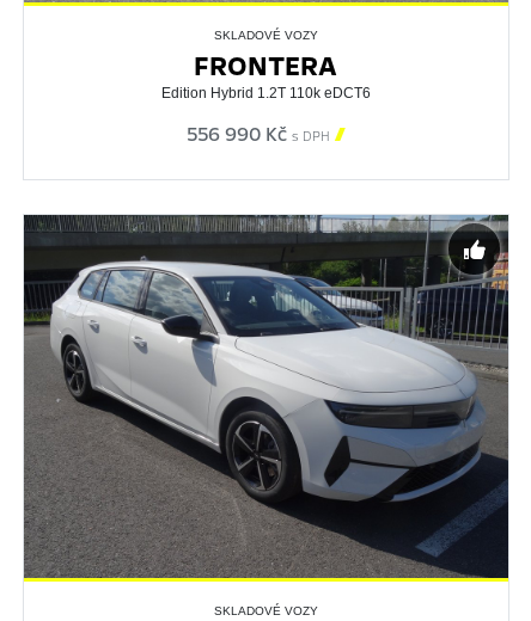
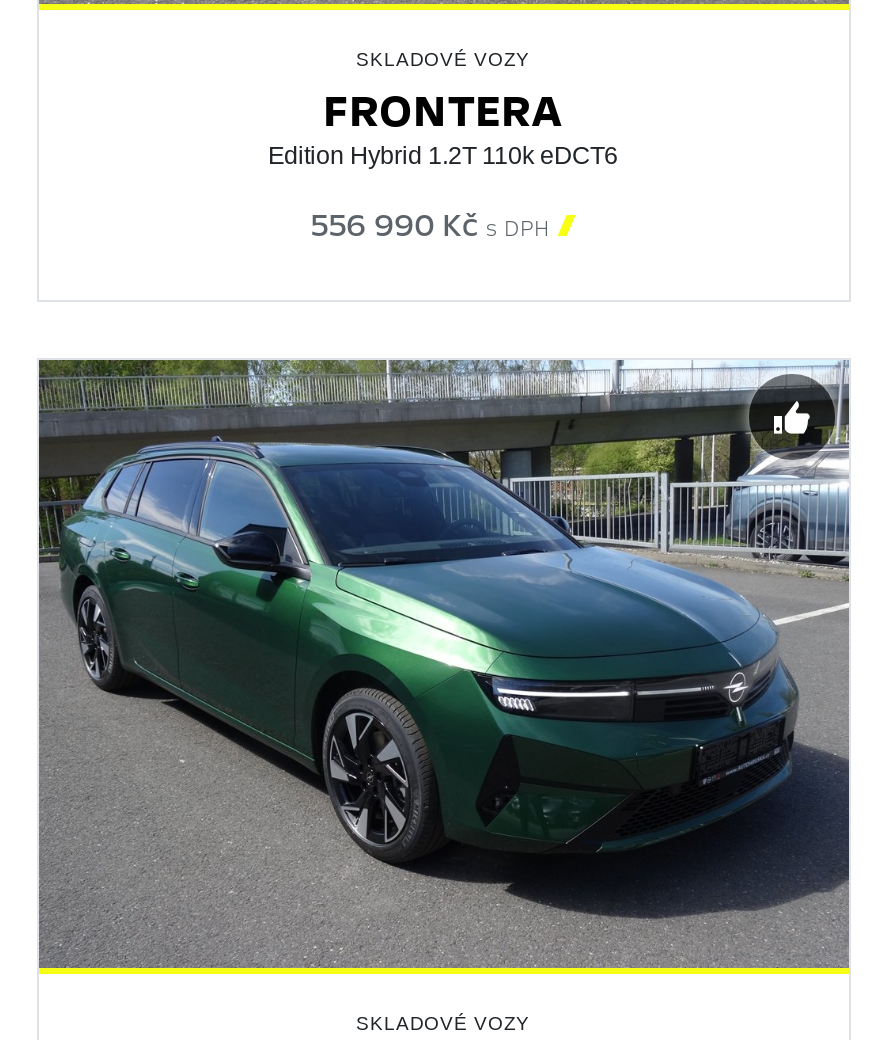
- [image]
+ [image]
